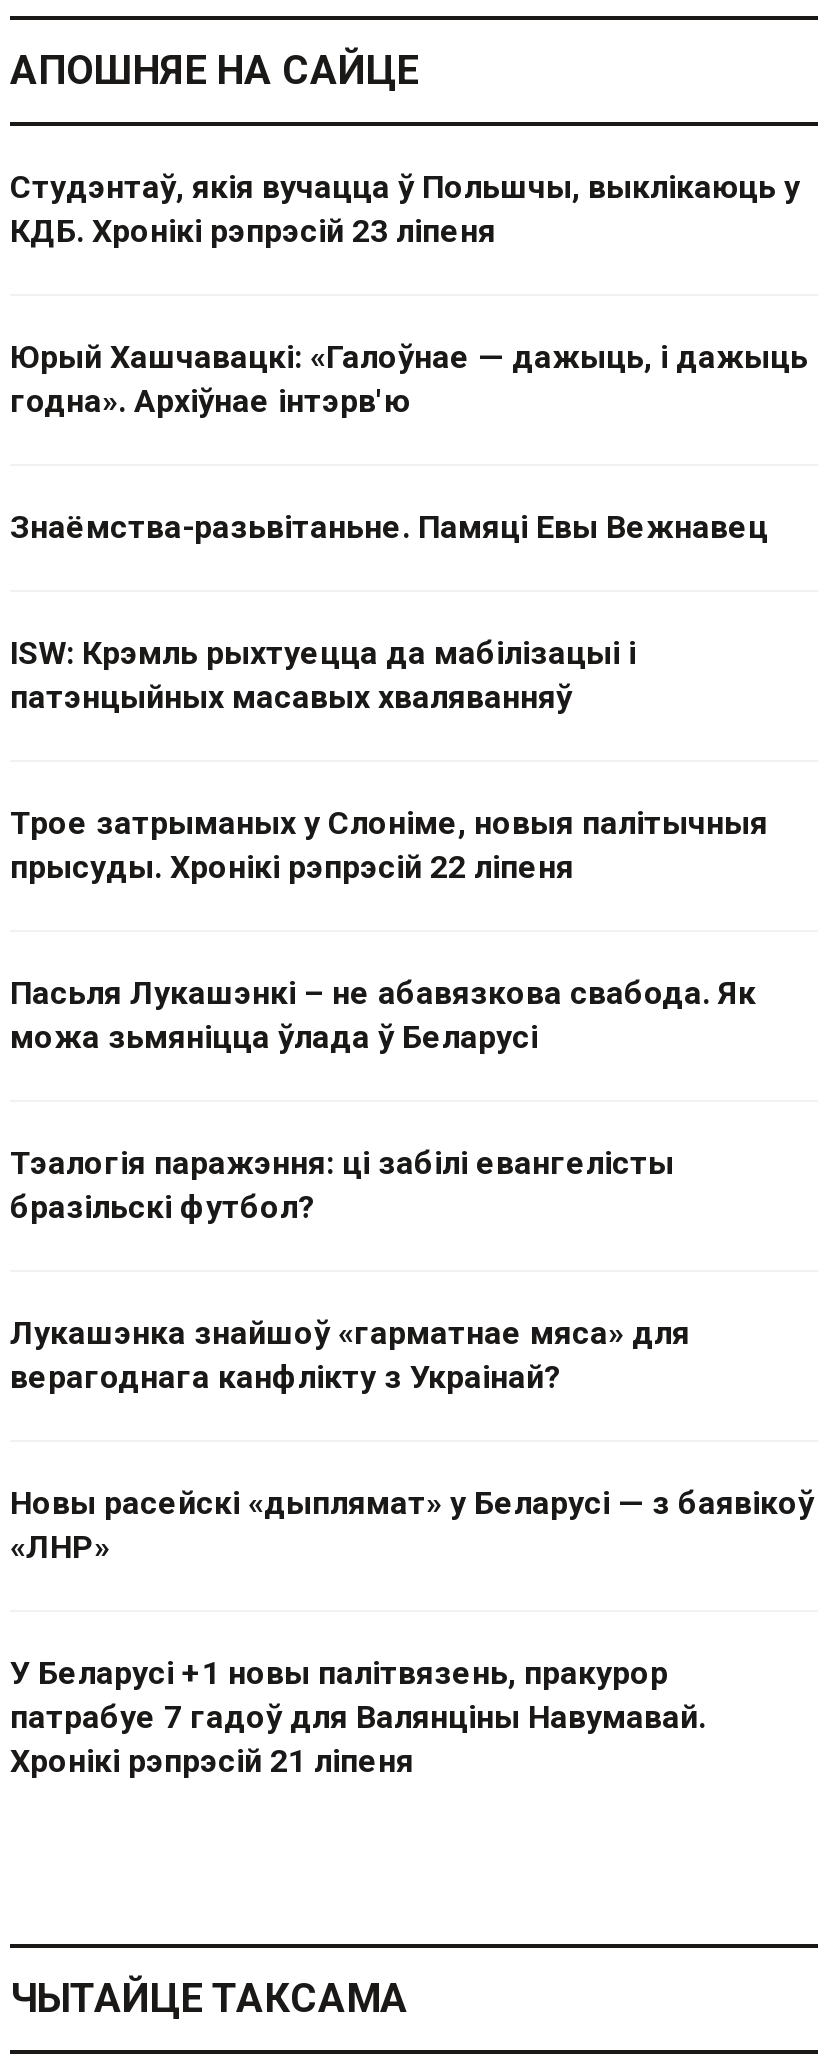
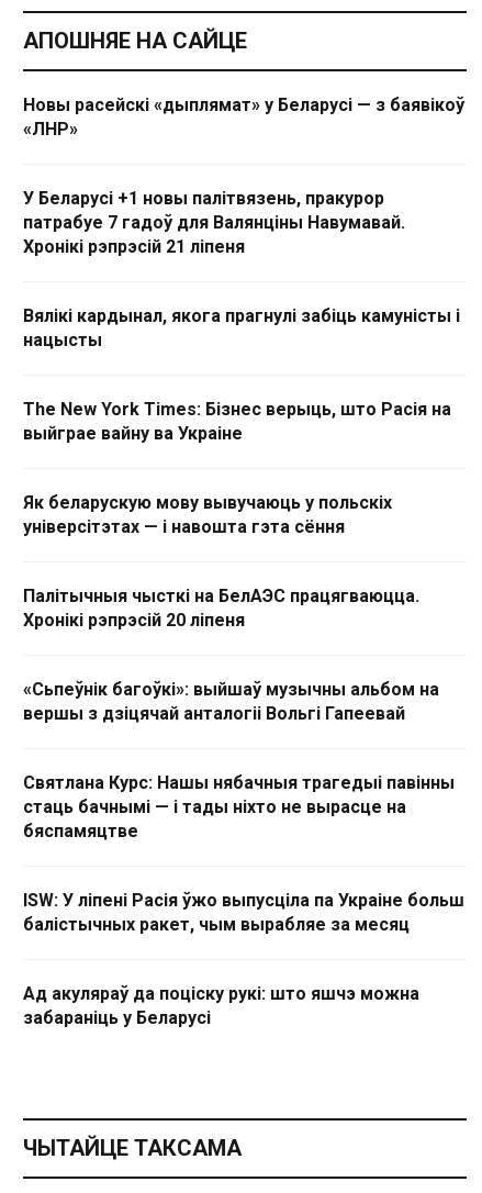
- Студэнтаў, якія вучацца ў Польшчы, выклікаюць у
- КДБ. Хронікі рэпрэсій 23 ліпеня
- Юрый Хашчавацкі: «Галоўнае — дажыць, і дажыць
- годна». Архіўнае інтэрв'ю
- Знаёмства-разьвітаньне. Памяці Евы Вежнавец
- ISW: Крэмль рыхтуецца да мабілізацыі і
- патэнцыйных масавых хваляванняў
- Трое затрыманых у Слоніме, новыя палітычныя
- прысуды. Хронікі рэпрэсій 22 ліпеня
- Пасьля Лукашэнкі – не абавязкова свабода. Як
- можа зьмяніцца ўлада ў Беларусі
- Тэалогія паражэння: ці забілі евангелісты
- бразільскі футбол?
- Лукашэнка знайшоў «гарматнае мяса» для
- верагоднага канфлікту з Украінай?

moved up: Новы расейскі «дыплямат» у Беларусі — з баявікоў | «ЛНР» | У Беларусі +1 новы палітвязень, пракурор | патрабуе 7 гадоў для Валянціны Навумавай. | Хронікі рэпрэсій 21 ліпеня

+ Вялікі кардынал, якога прагнулі забіць камуністы і
+ нацысты
+ The New York Times: Бізнес верыць, што Расія на
+ выйграе вайну ва Украіне
+ Як беларускую мову вывучаюць у польскіх
+ універсітэтах — і навошта гэта сёння
+ Палітычныя чысткі на БелАЭС працягваюцца.
+ Хронікі рэпрэсій 20 ліпеня
+ «Сьпеўнік багоўкі»: выйшаў музычны альбом на
+ вершы з дзіцячай анталогіі Вольгі Гапеевай
+ Святлана Курс: Нашы нябачныя трагедыі павінны
+ стаць бачнымі — і тады ніхто не вырасце на
+ бяспамяцтве
+ ISW: У ліпені Расія ўжо выпусціла па Украіне больш
+ балістычных ракет, чым вырабляе за месяц
+ Ад акуляраў да поціску рукі: што яшчэ можна
+ забараніць у Беларусі
